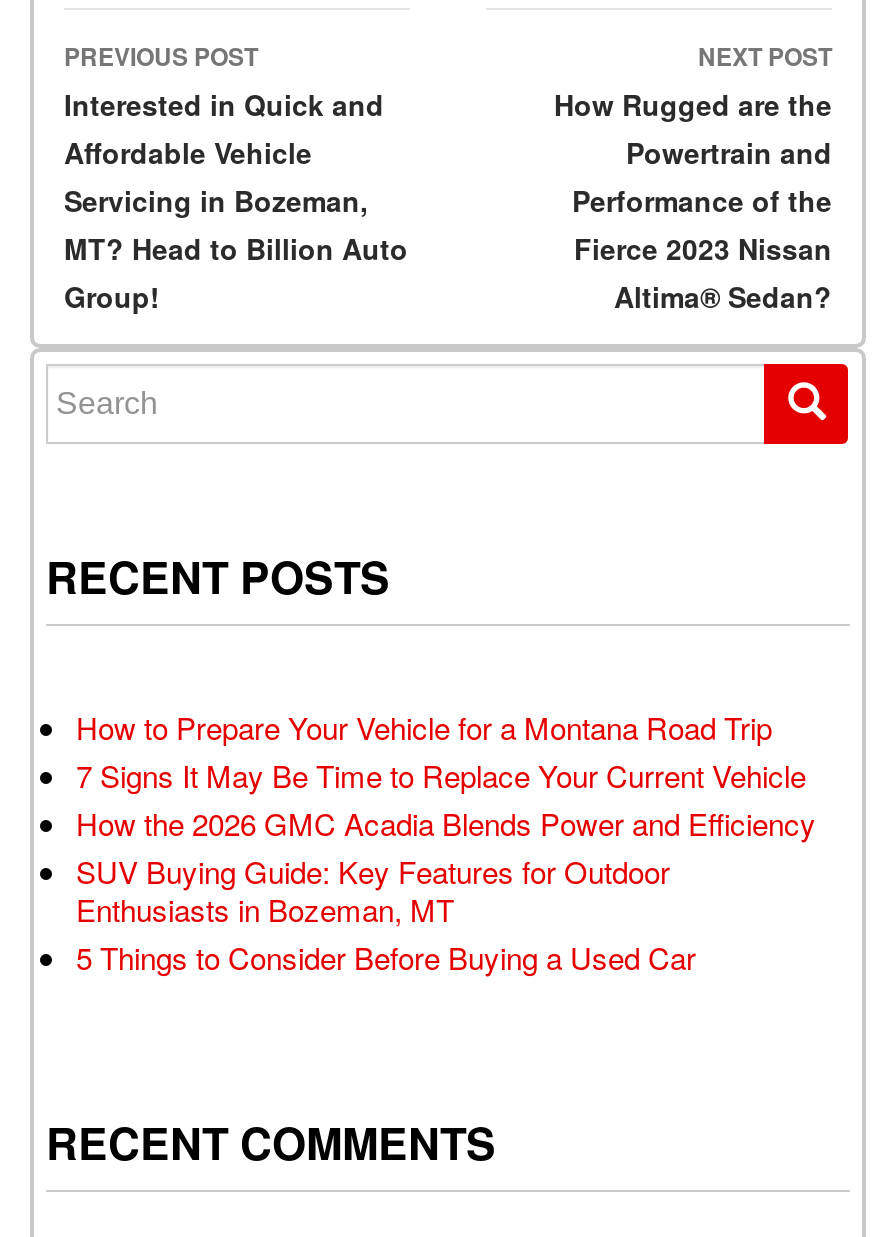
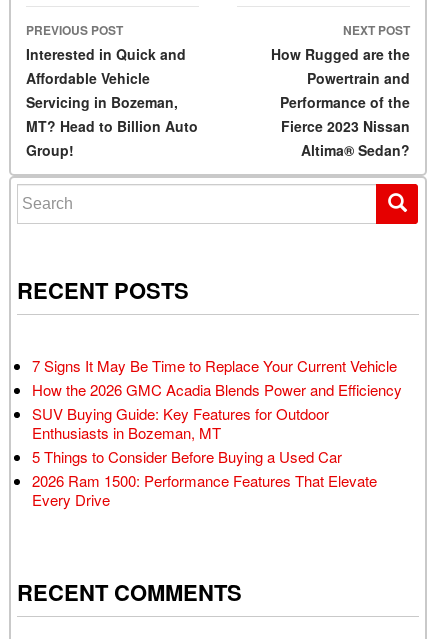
- How to Prepare Your Vehicle for a Montana Road Trip

moved up: 7 Signs It May Be Time to Replace Your Current Vehicle | How the 2026 GMC Acadia Blends Power and Efficiency | SUV Buying Guide: Key Features for Outdoor | Enthusiasts in Bozeman, MT | 5 Things to Consider Before Buying a Used Car

+ 2026 Ram 1500: Performance Features That Elevate
+ Every Drive
